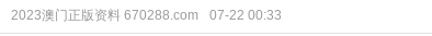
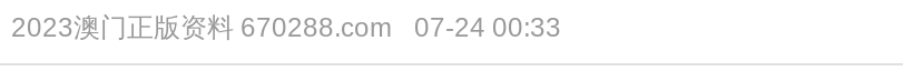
- 2023澳门正版资料 670288.com 07-22 00:33
+ 2023澳门正版资料 670288.com 07-24 00:33
